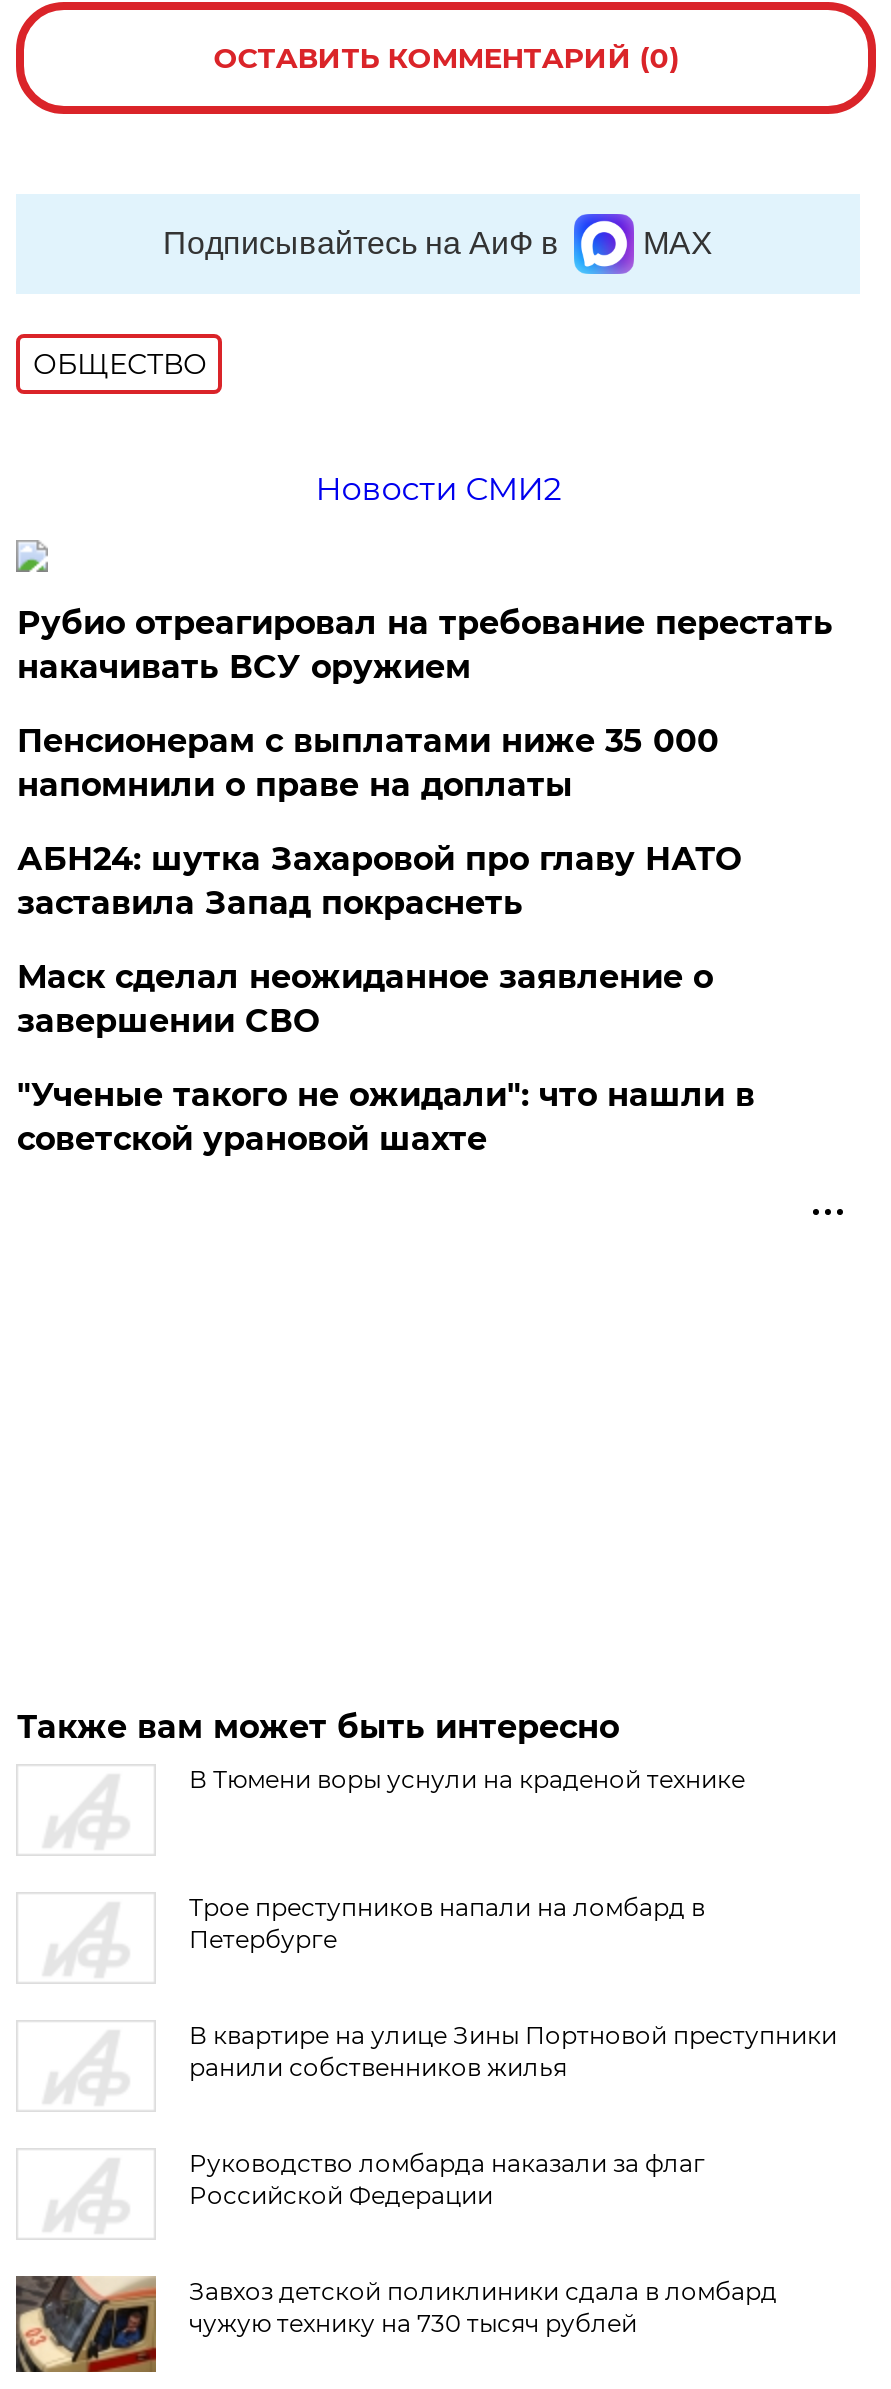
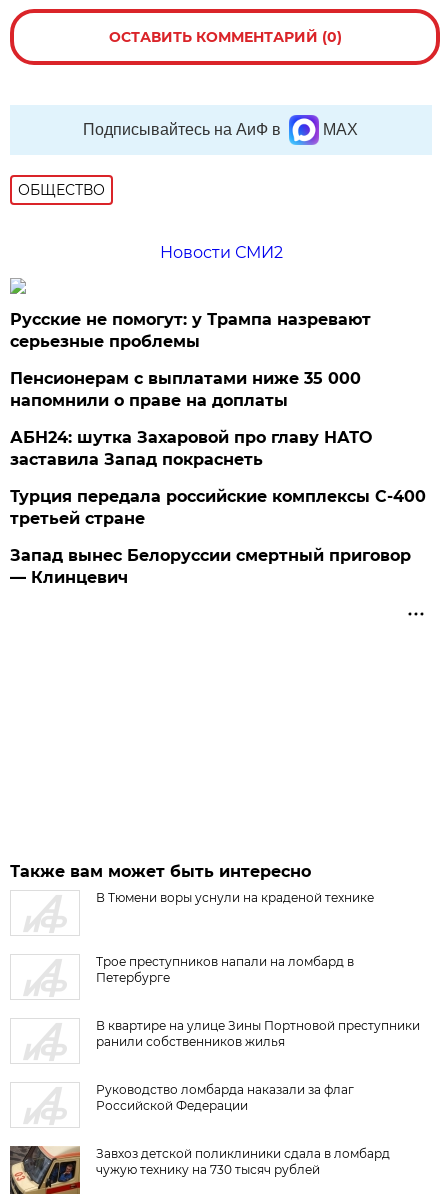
- Рубио отреагировал на требование перестать
- накачивать ВСУ оружием
+ Русские не помогут: у Трампа назревают
+ серьезные проблемы

- Маск сделал неожиданное заявление о
- завершении СВО
+ Турция передала российские комплексы С-400
+ третьей стране

- "Ученые такого не ожидали": что нашли в
- советской урановой шахте
+ Запад вынес Белоруссии смертный приговор
+ — Клинцевич
